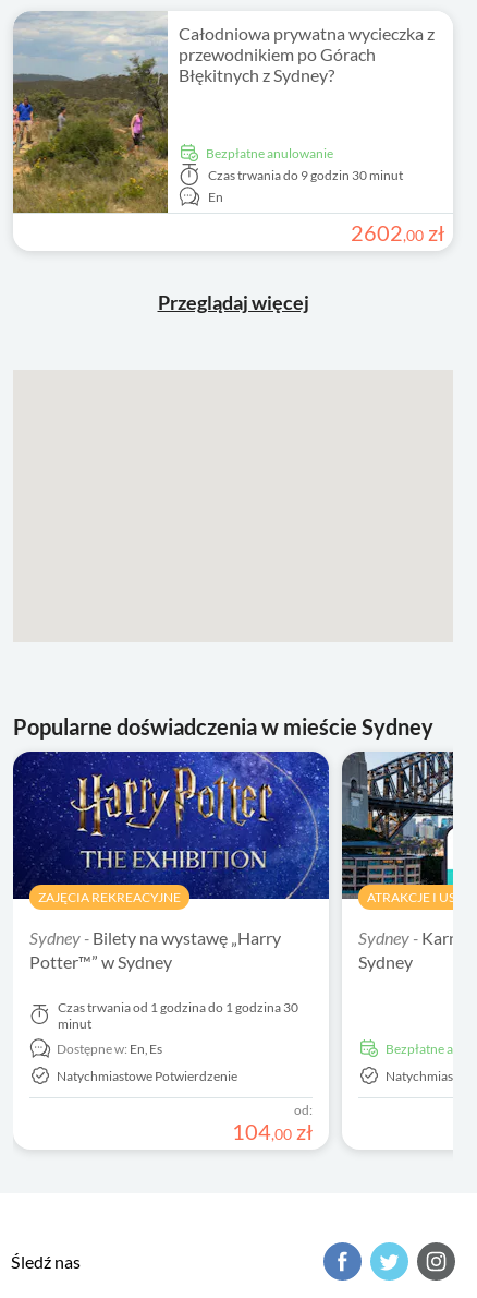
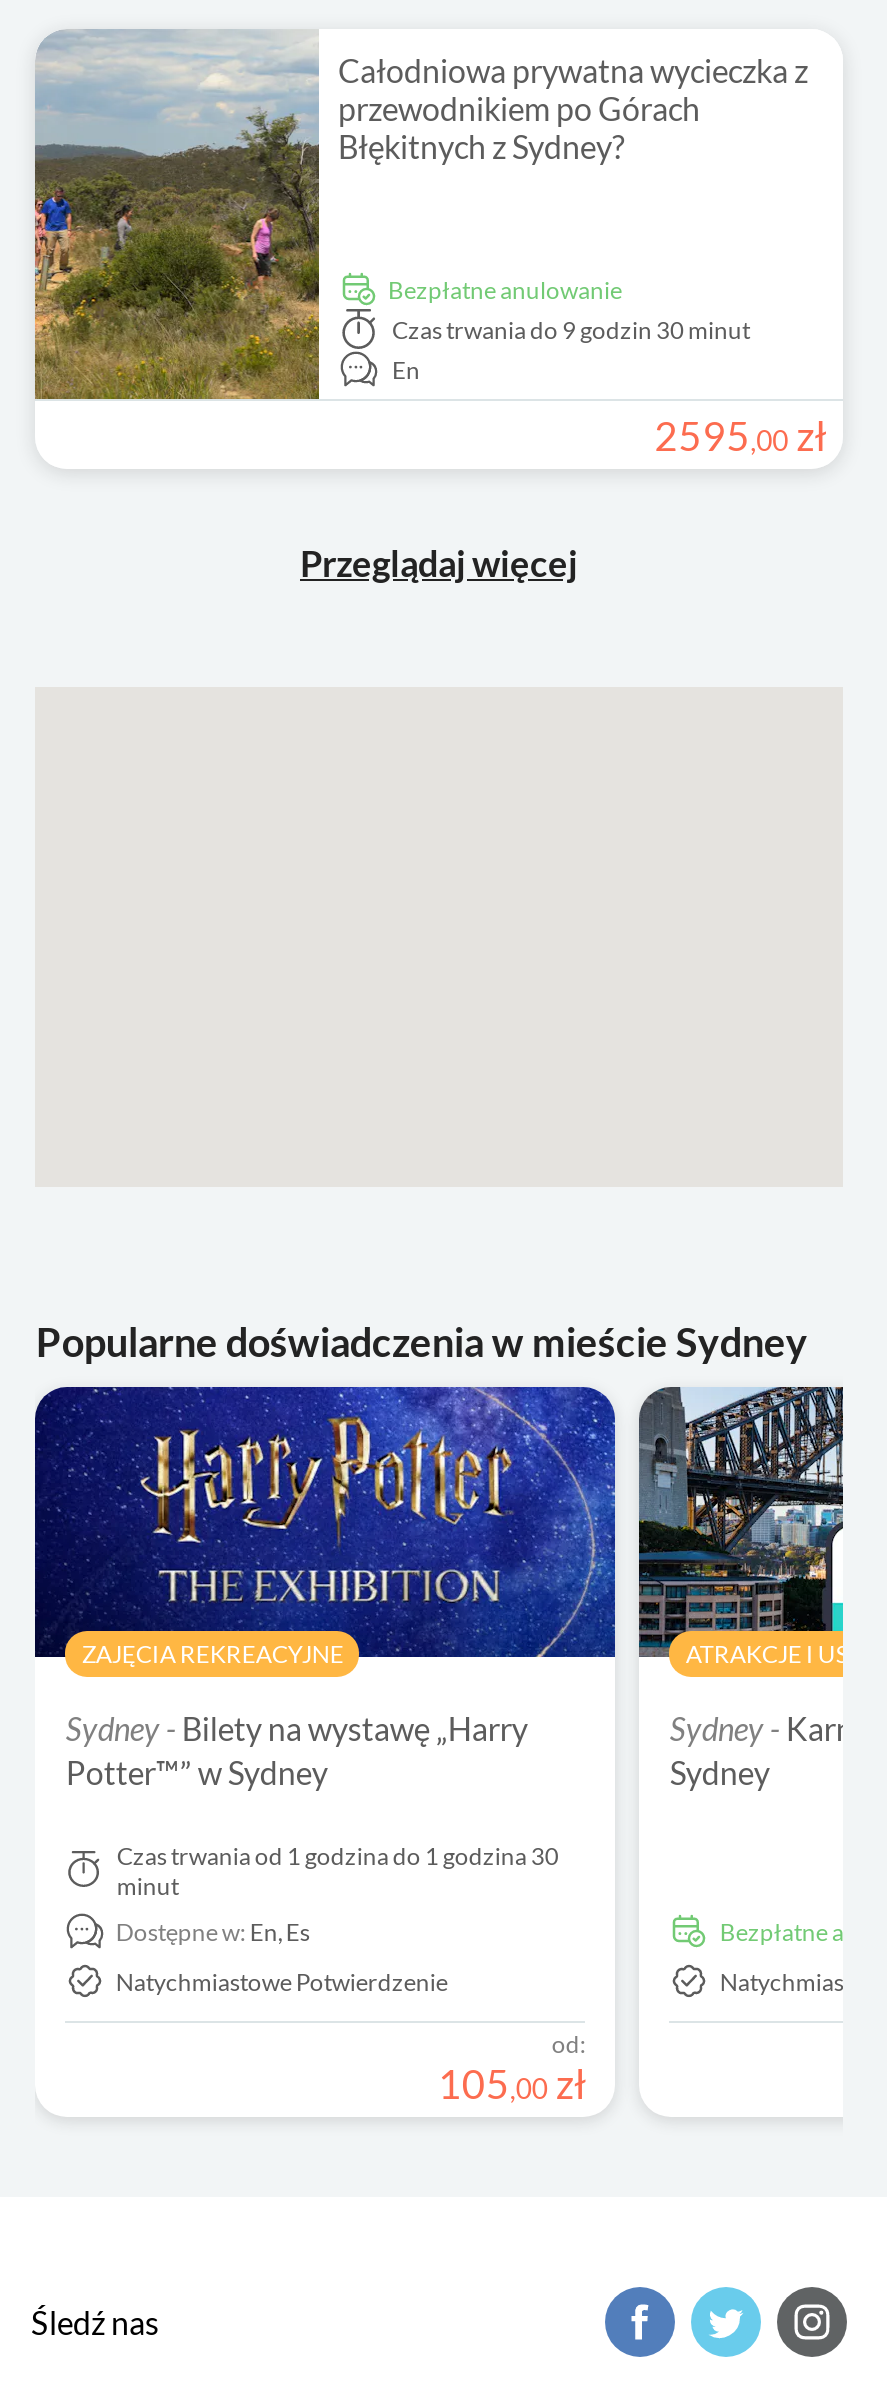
- 2602, 00 zł
+ 2595, 00 zł

- 104, 00 zł
+ 105, 00 zł
